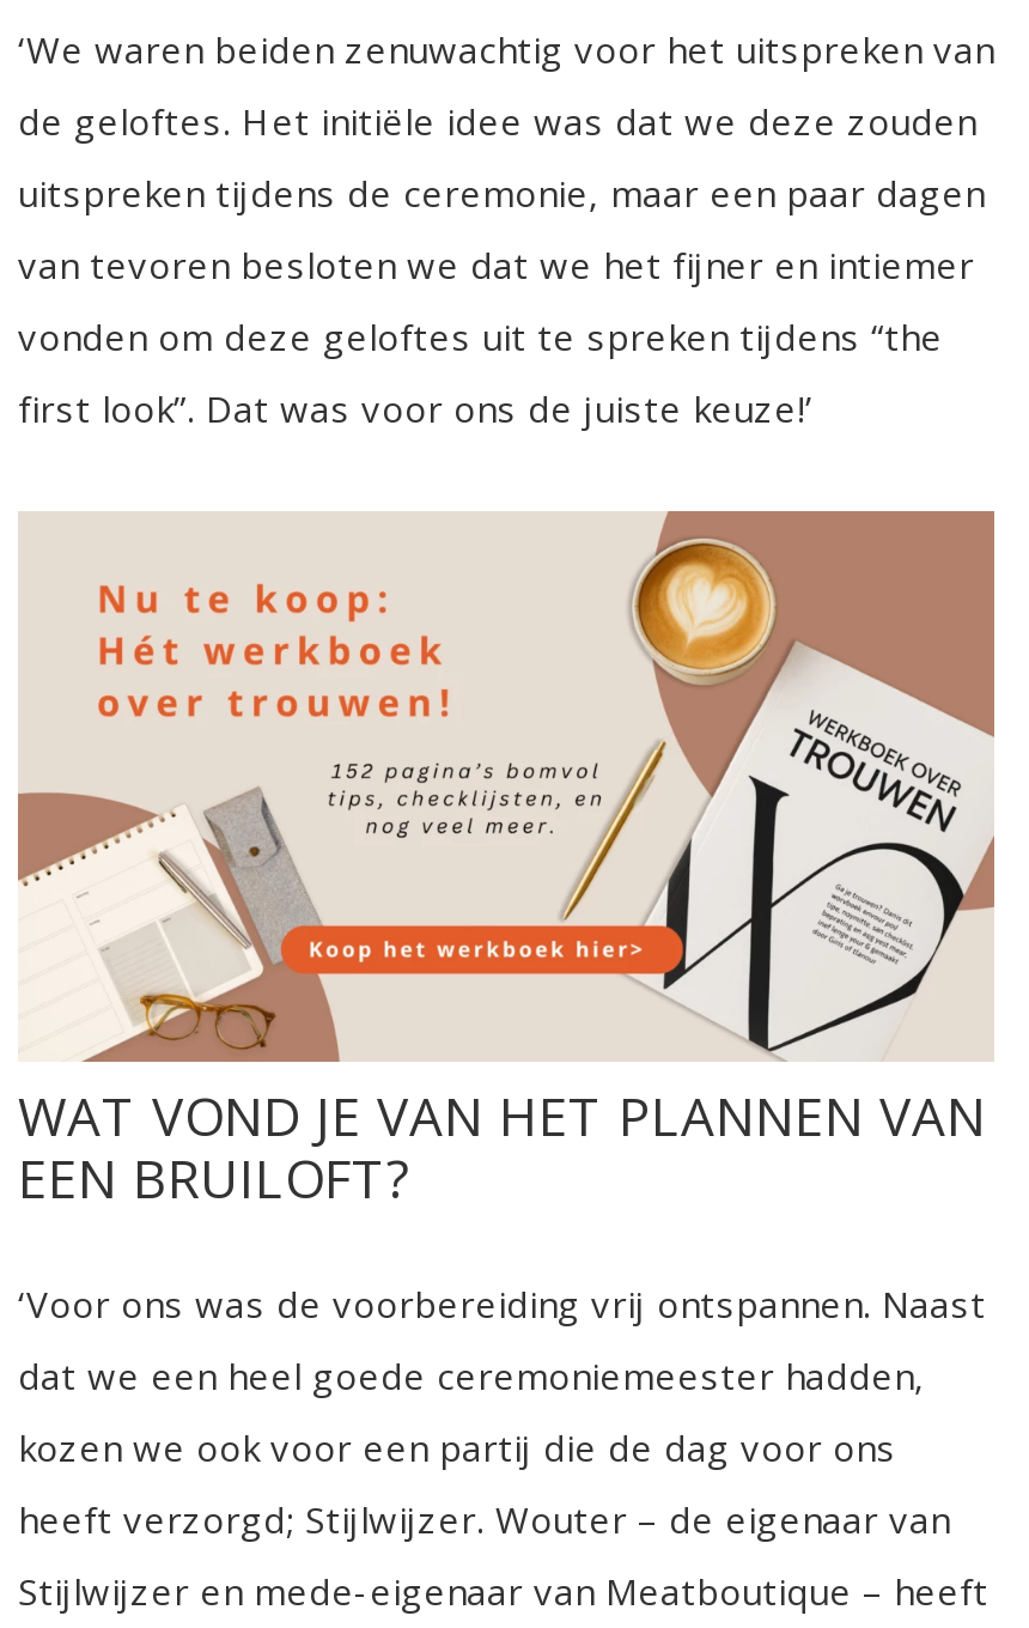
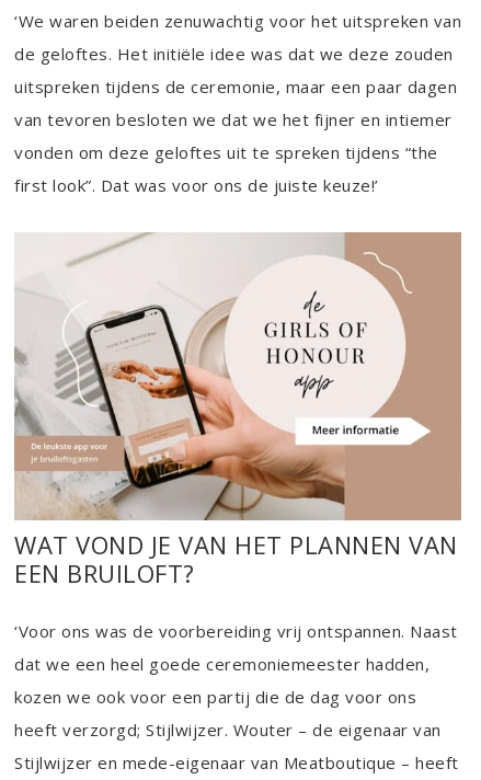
- [image]
+ [image]
